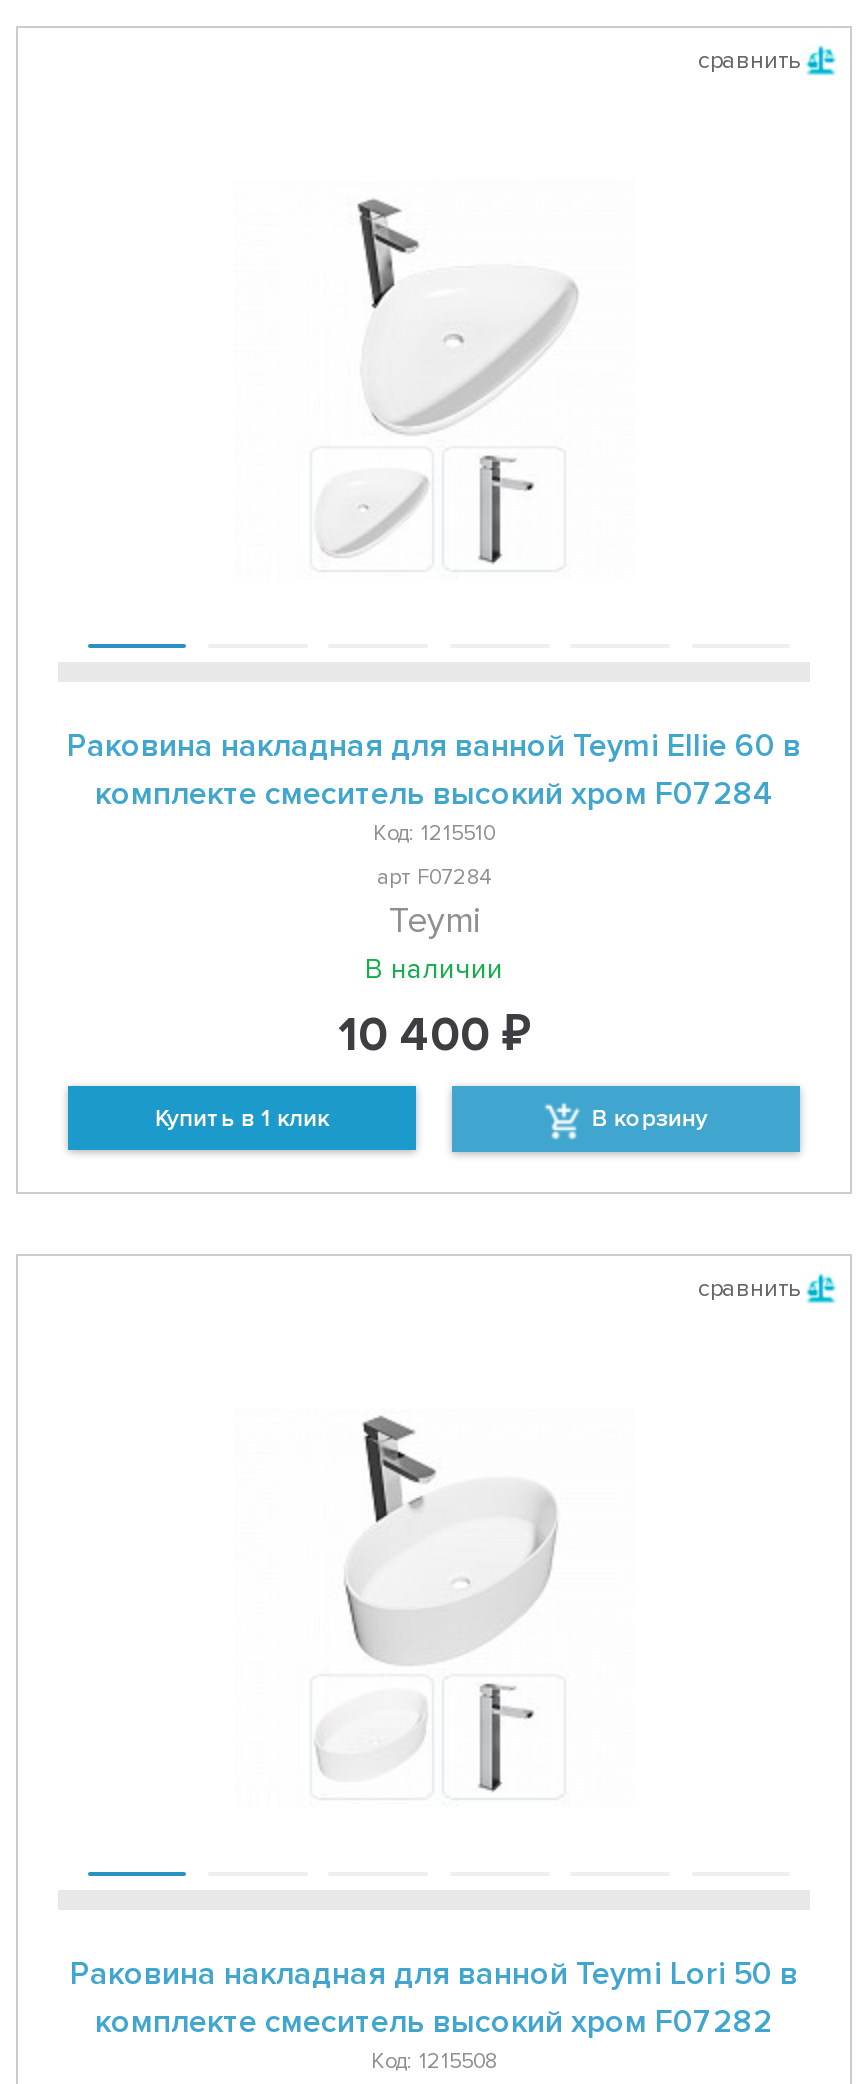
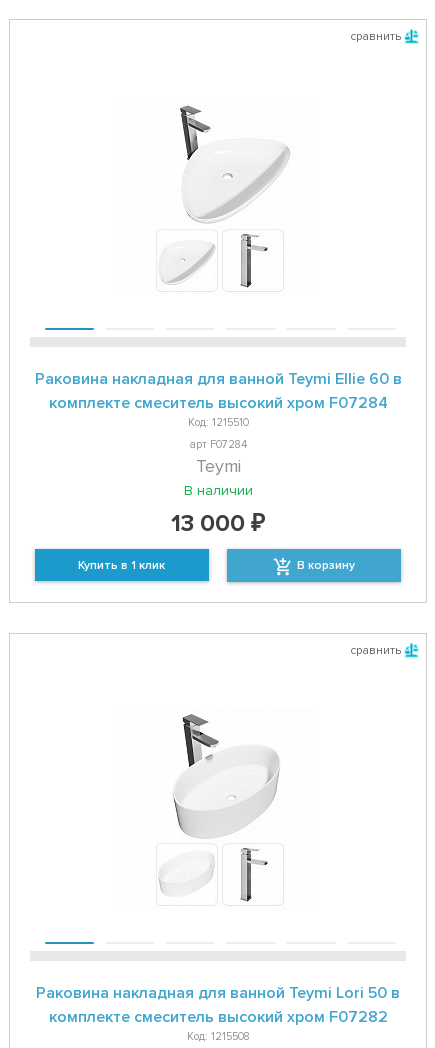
- 10 400 ₽
+ 13 000 ₽
